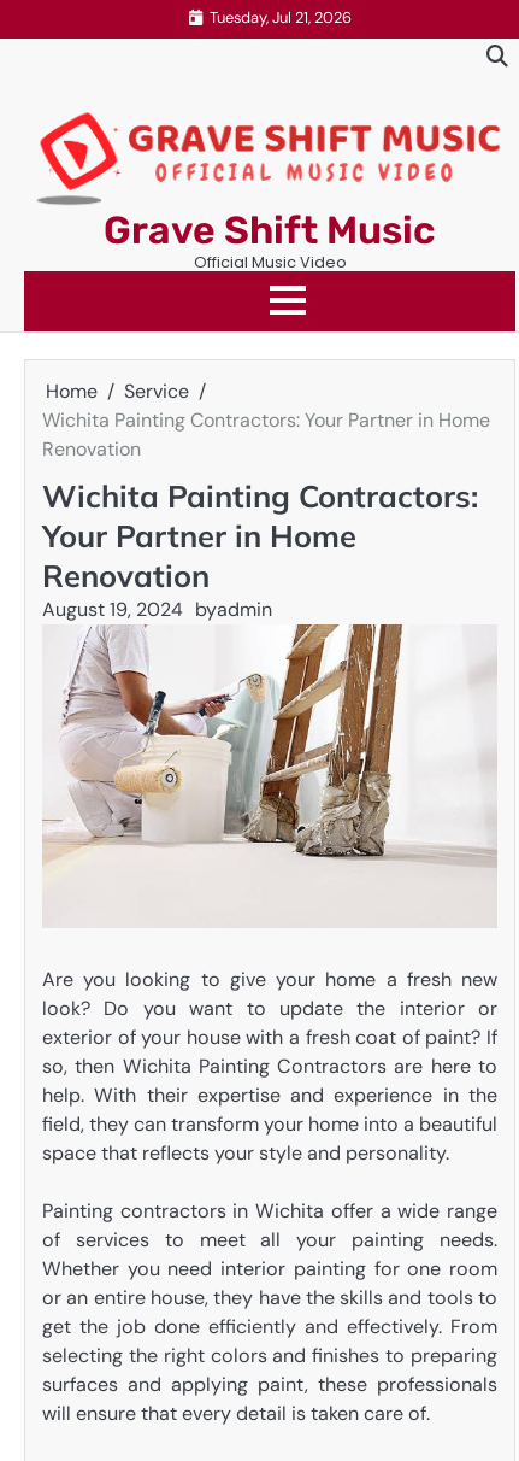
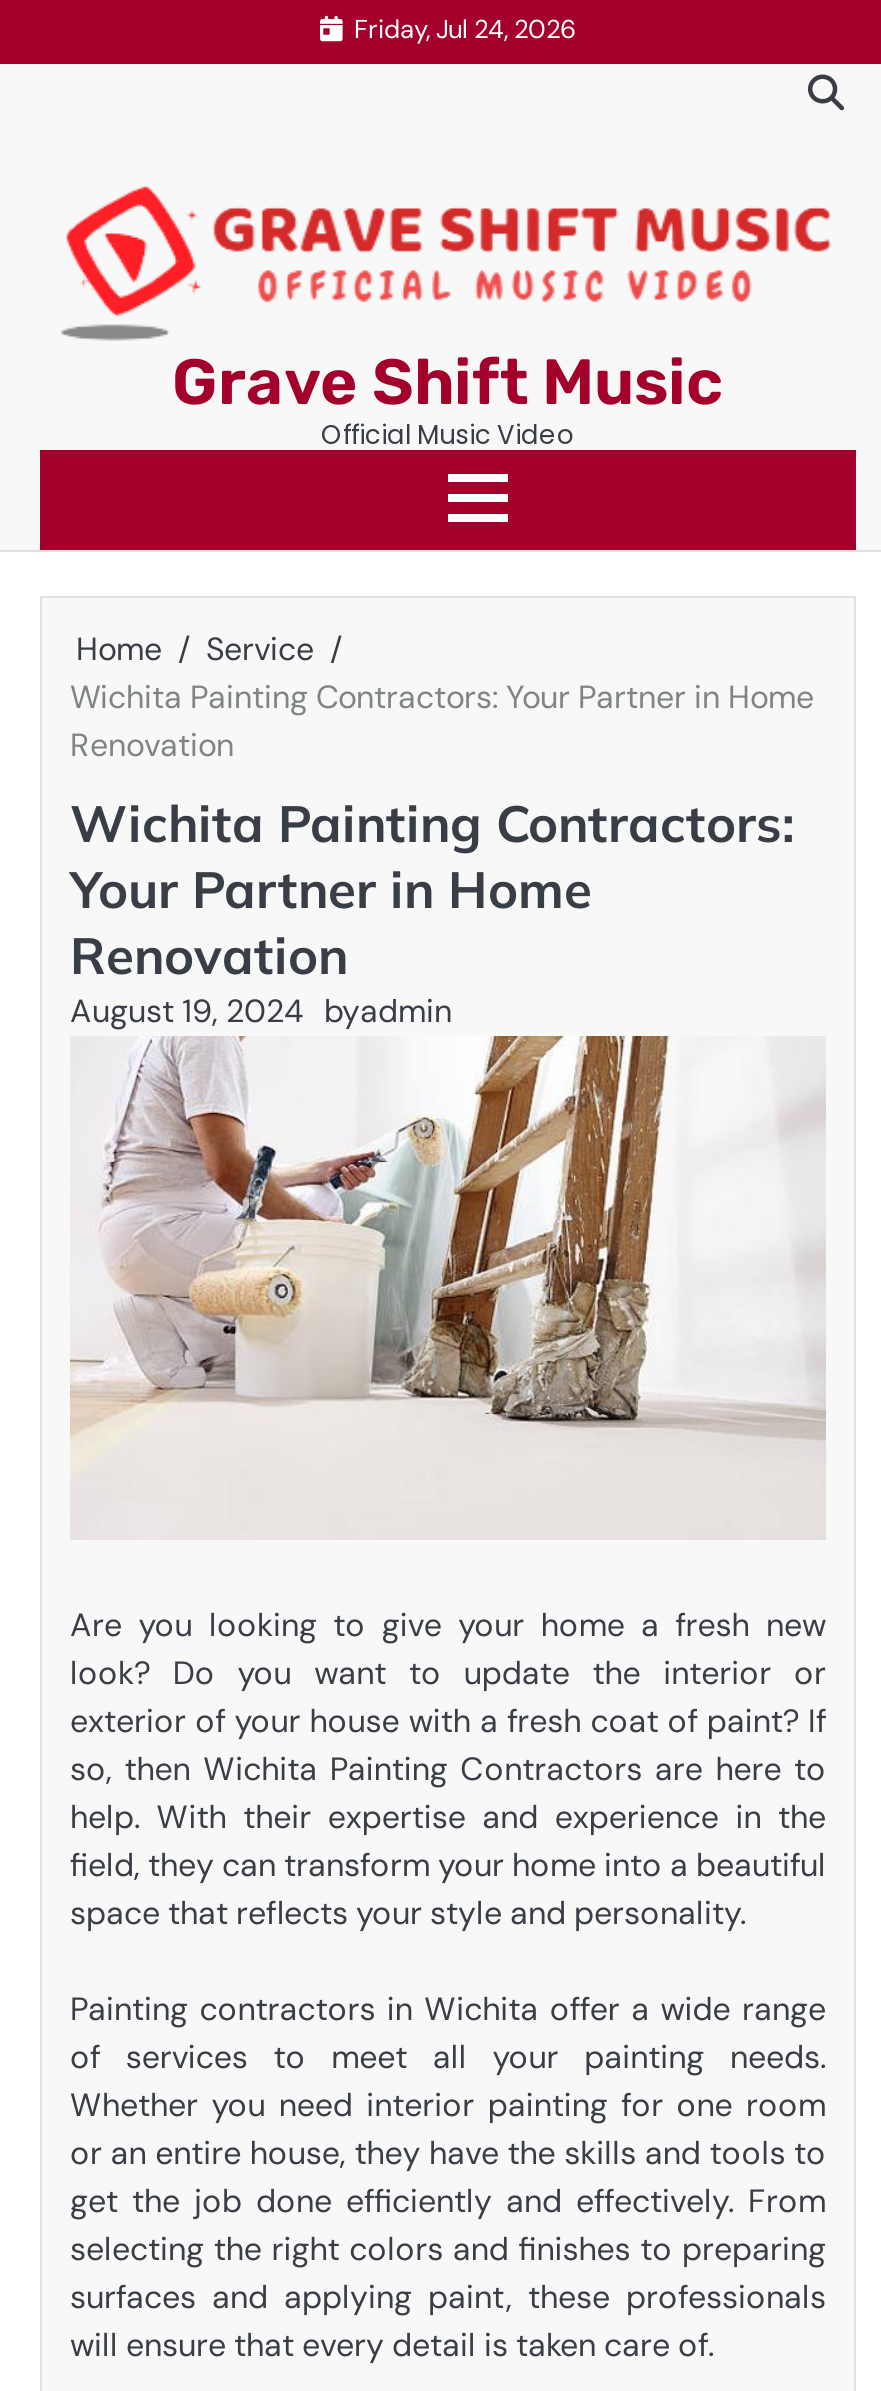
- Tuesday, Jul 21, 2026
+ Friday, Jul 24, 2026
